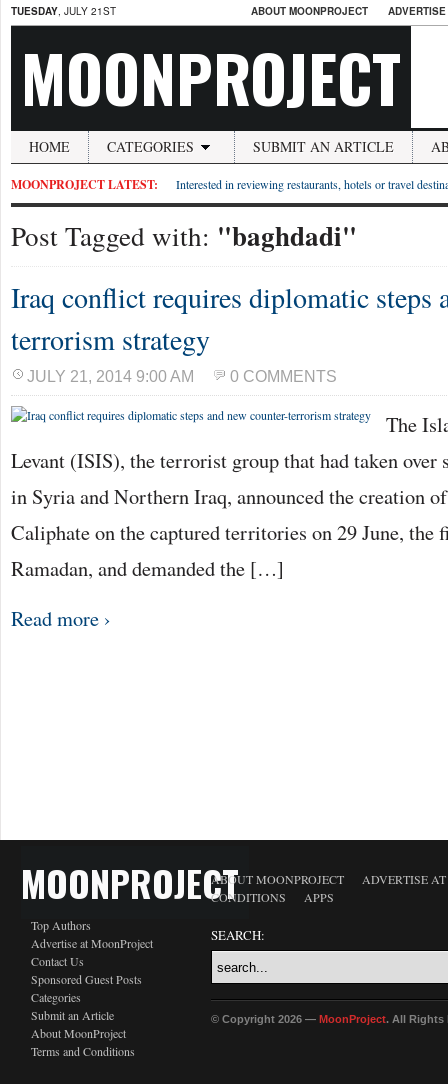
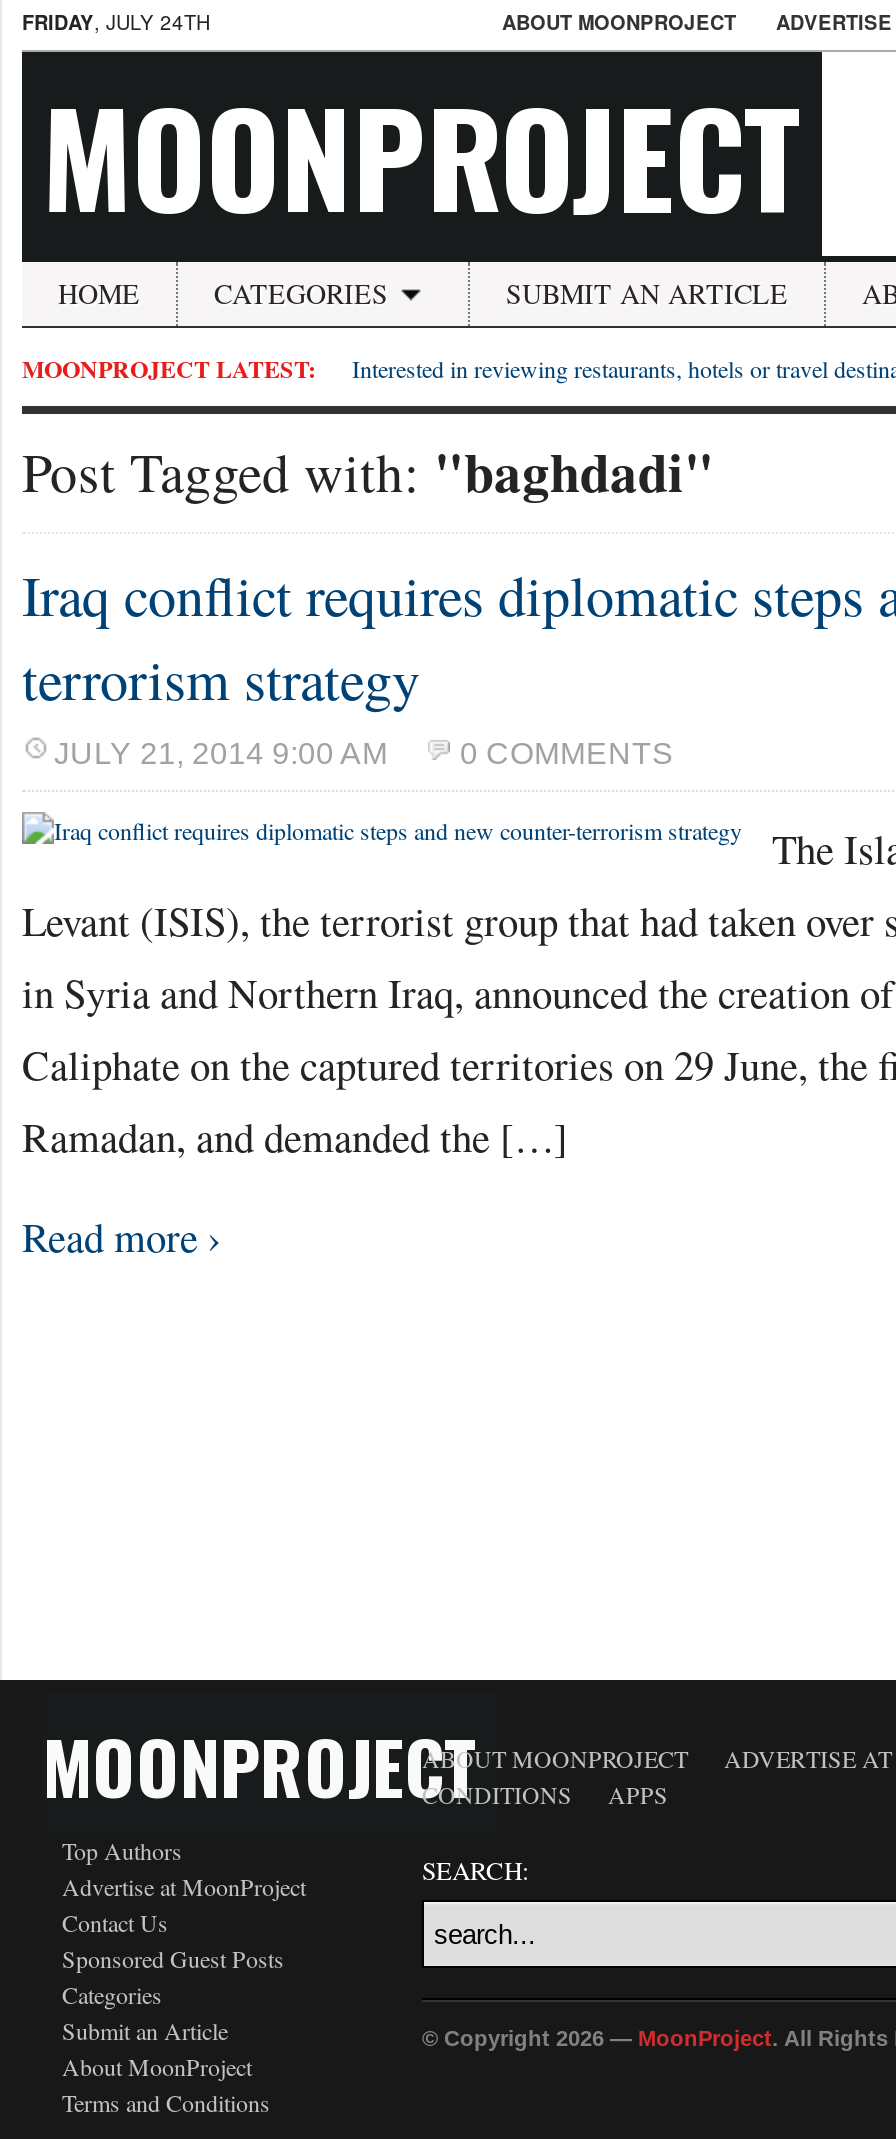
- TUESDAY, JULY 21ST
+ FRIDAY, JULY 24TH
